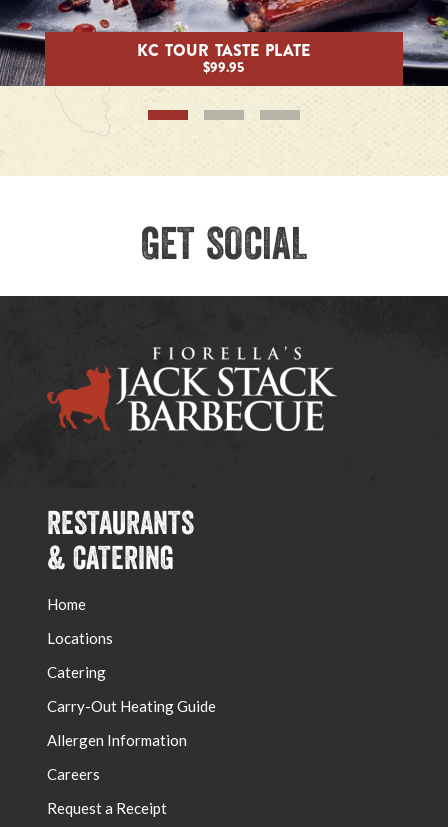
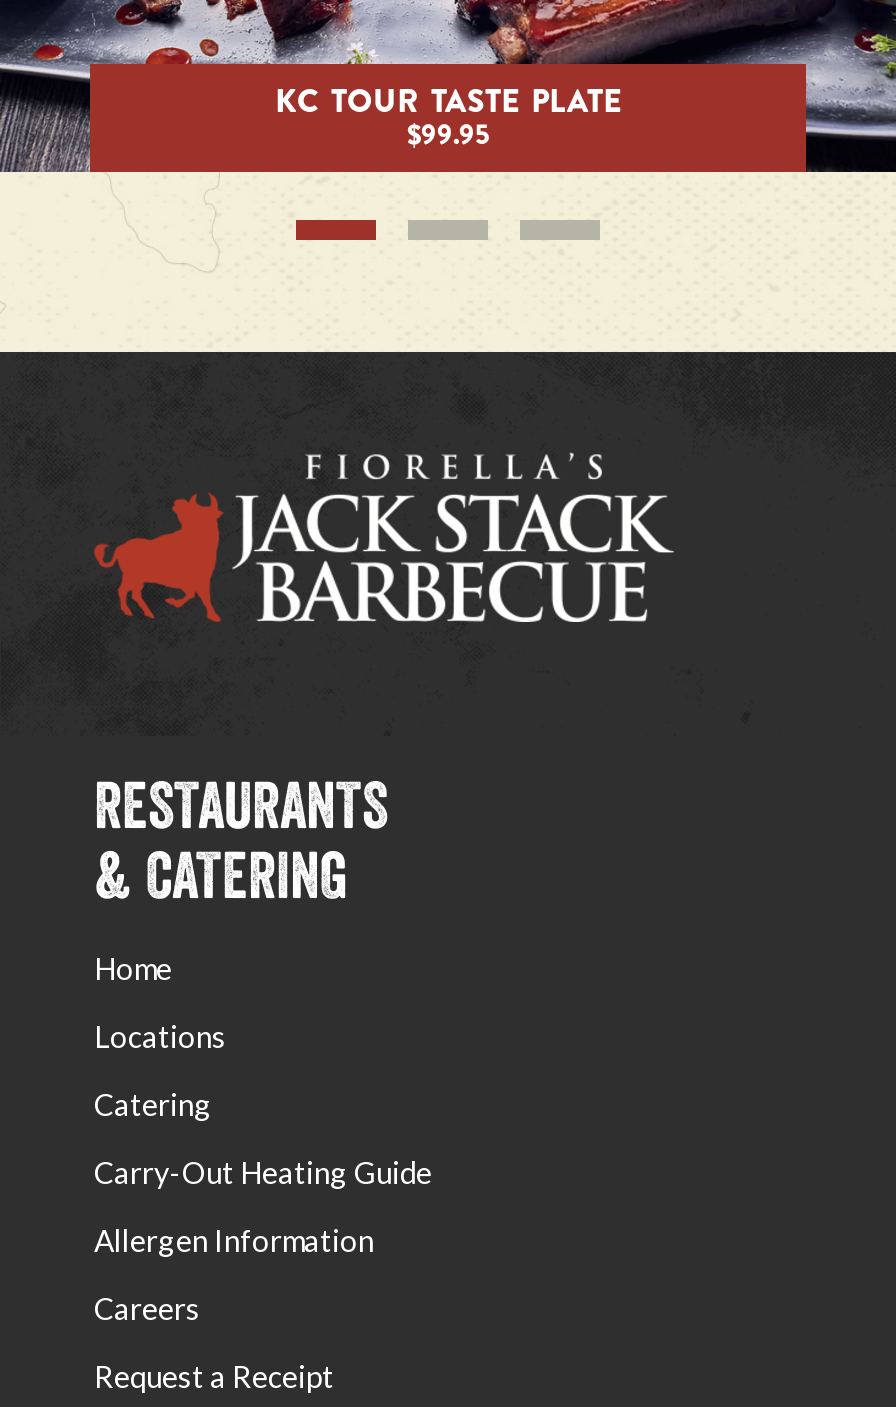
- GET SOCIAL
